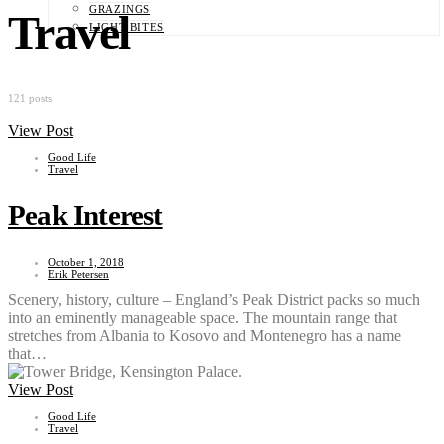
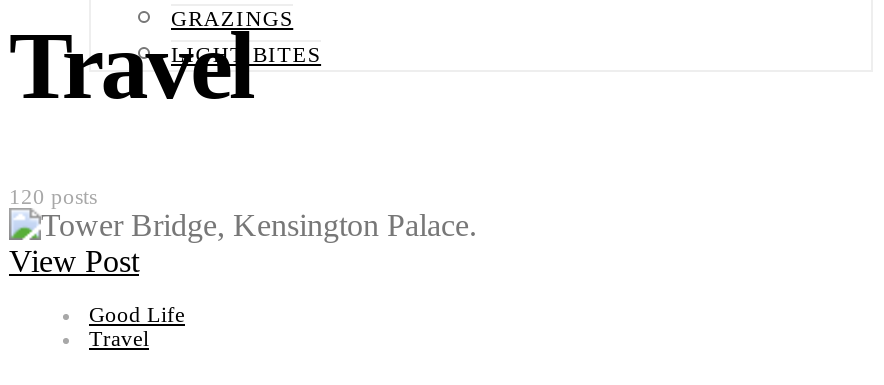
- 121 posts
- View Post
- Good Life
- Travel
- Peak Interest
- October 1, 2018
- Erik Petersen
- Scenery, history, culture – England’s Peak District packs so much
- into an eminently manageable space. The mountain range that
- stretches from Albania to Kosovo and Montenegro has a name
- that…
+ 120 posts
